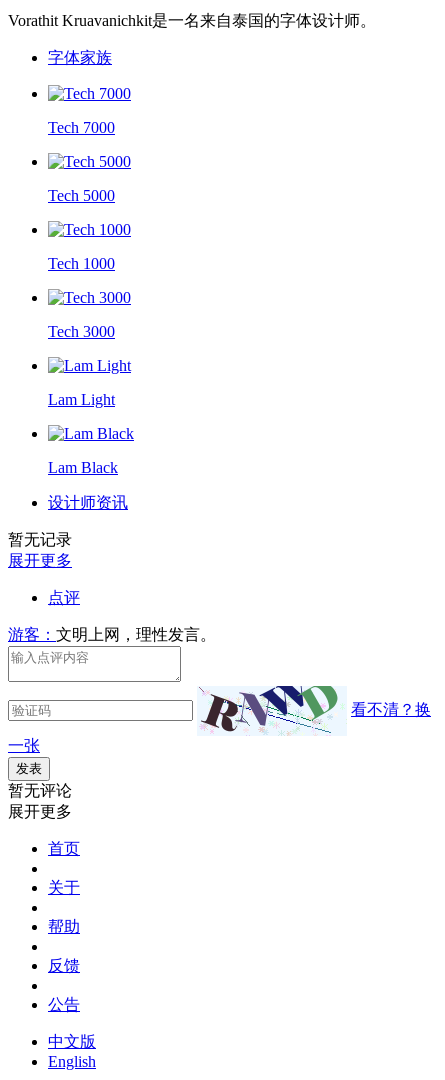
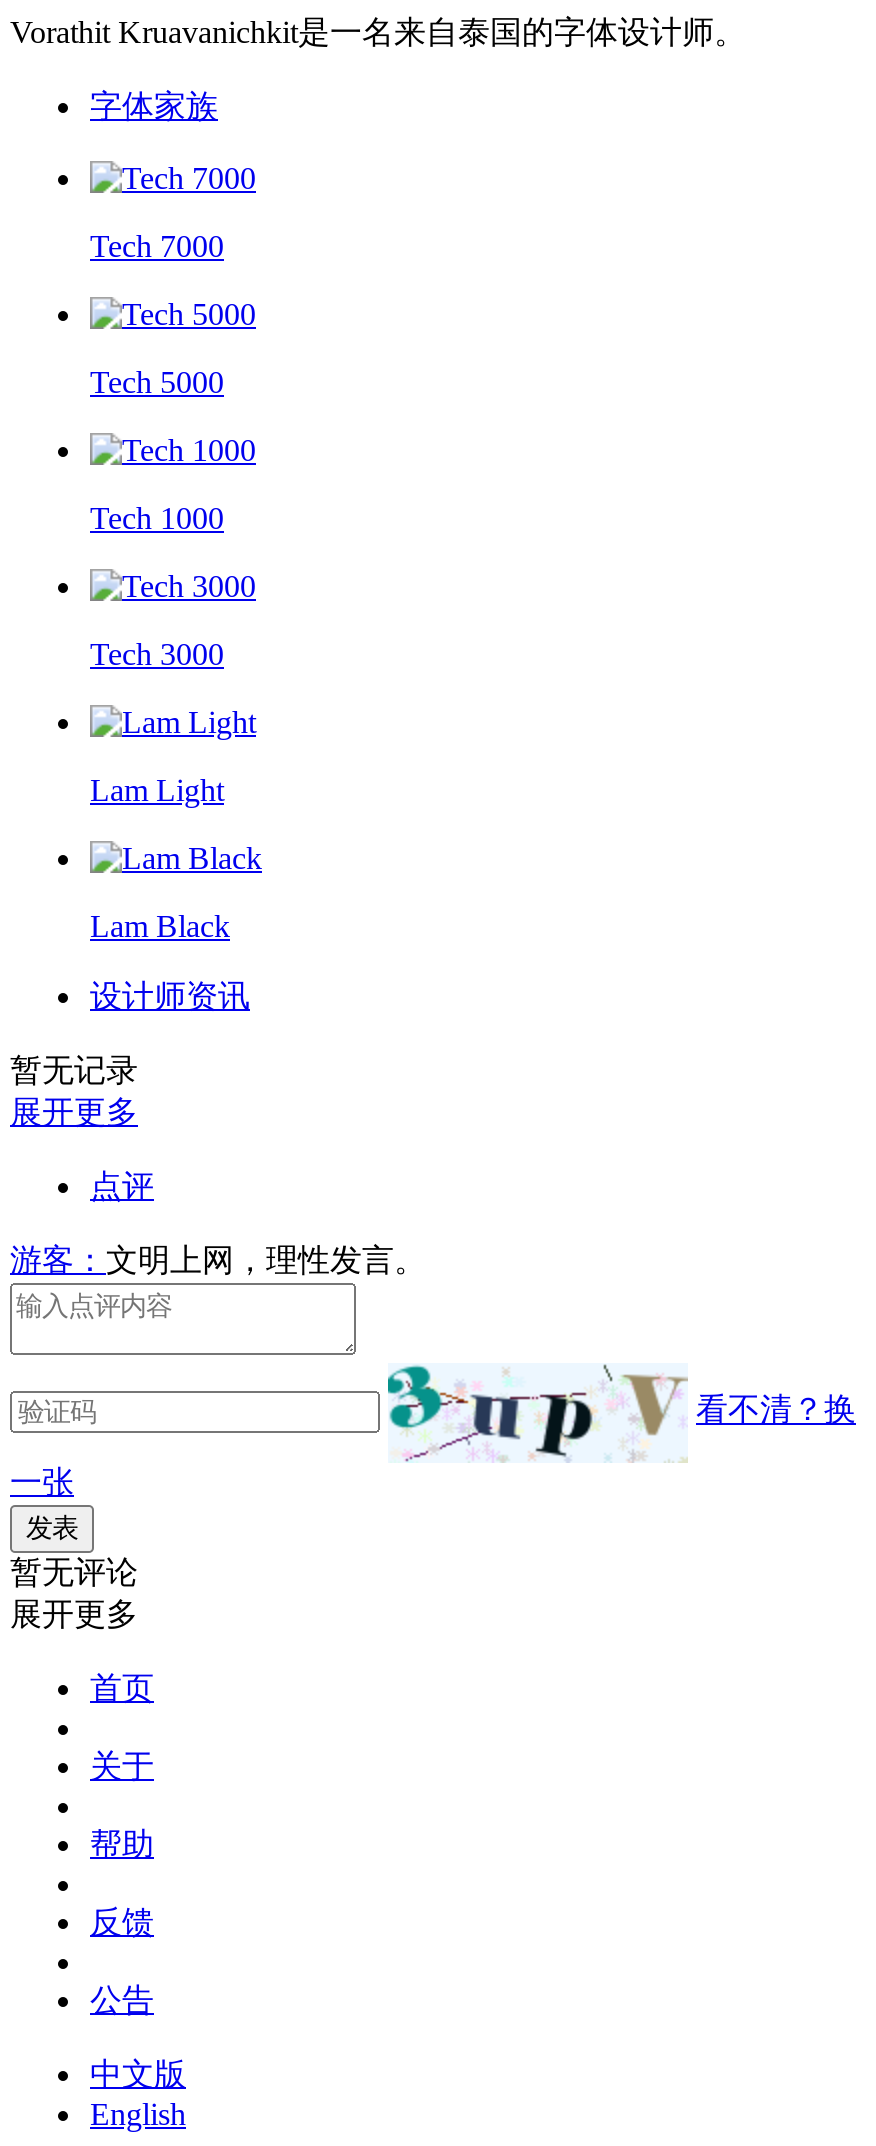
- [image]
+ [image]
